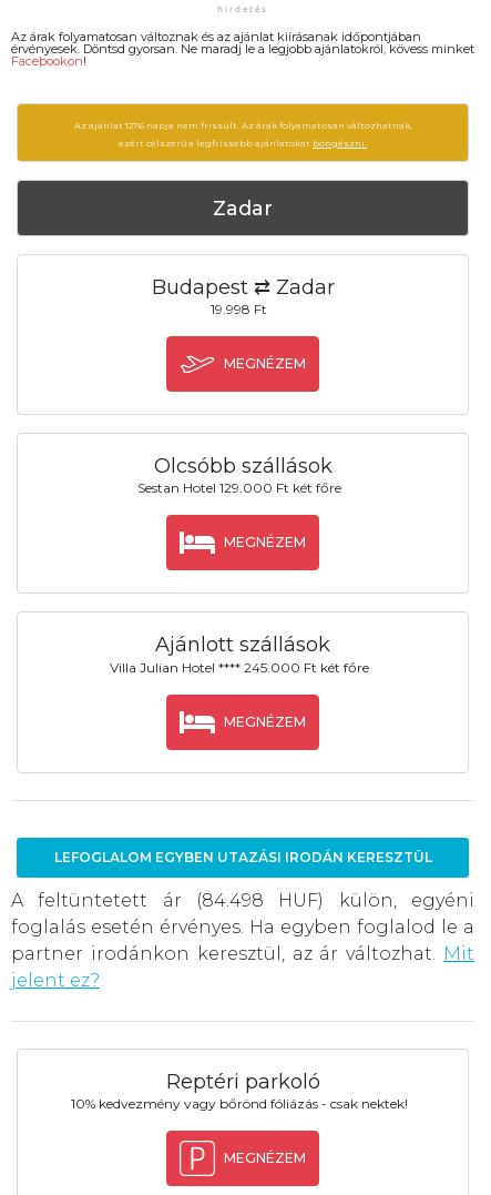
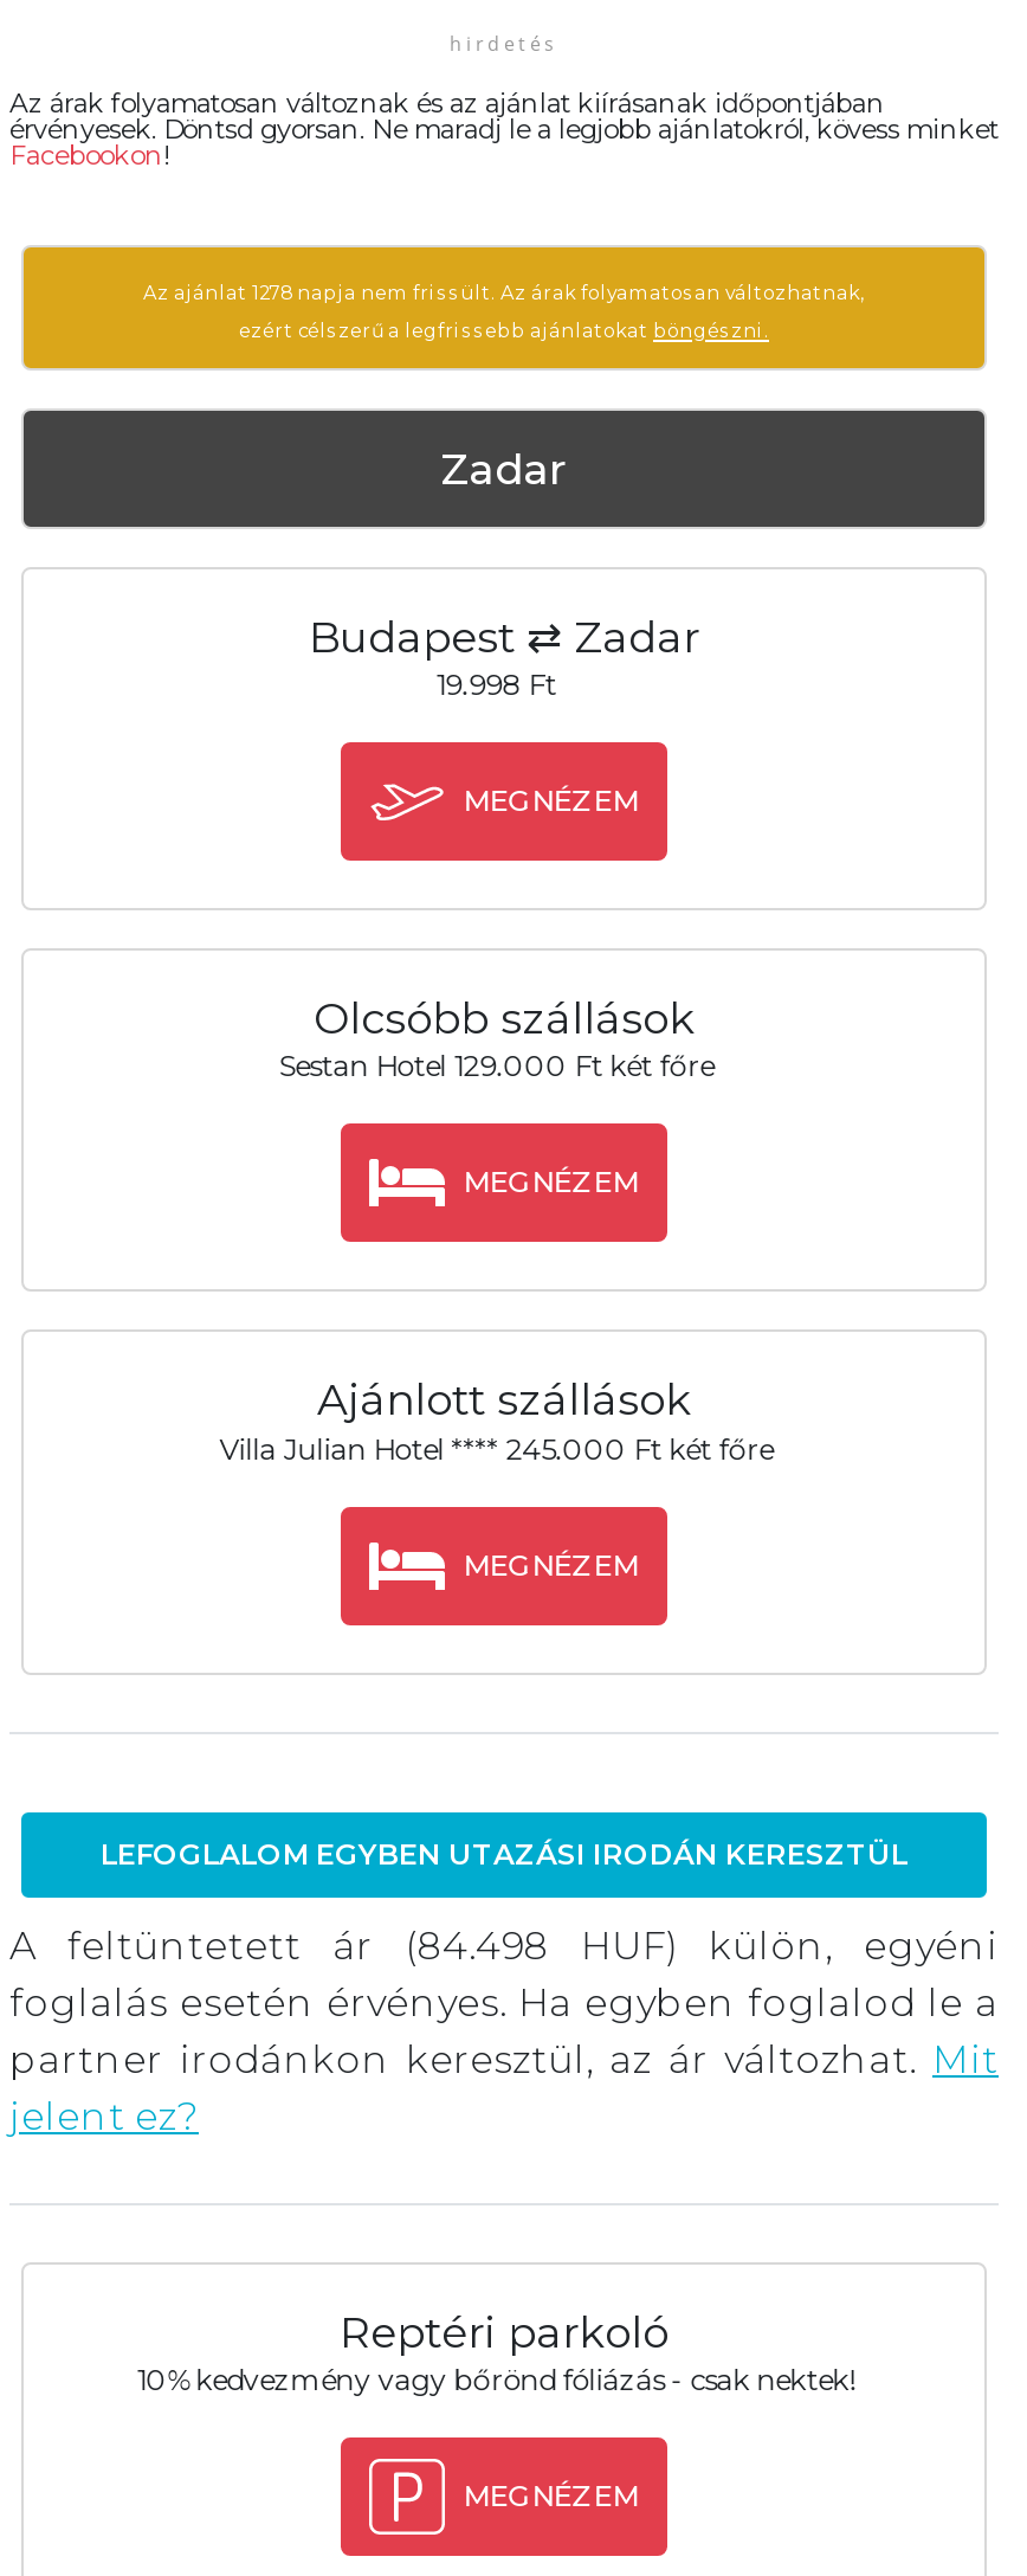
- Az ajánlat 1276 napja nem frissült. Az árak folyamatosan változhatnak,
+ Az ajánlat 1278 napja nem frissült. Az árak folyamatosan változhatnak,
